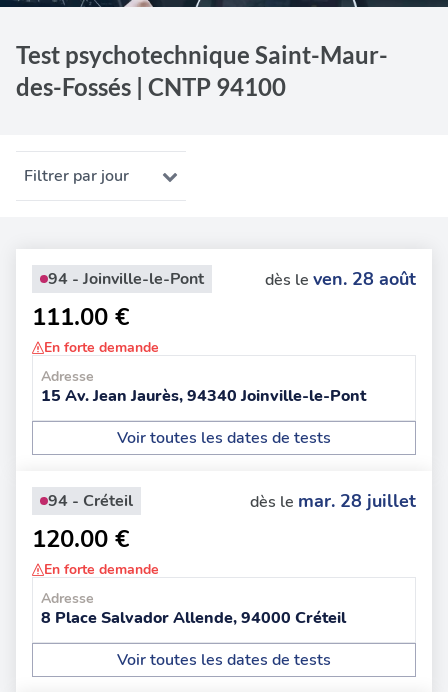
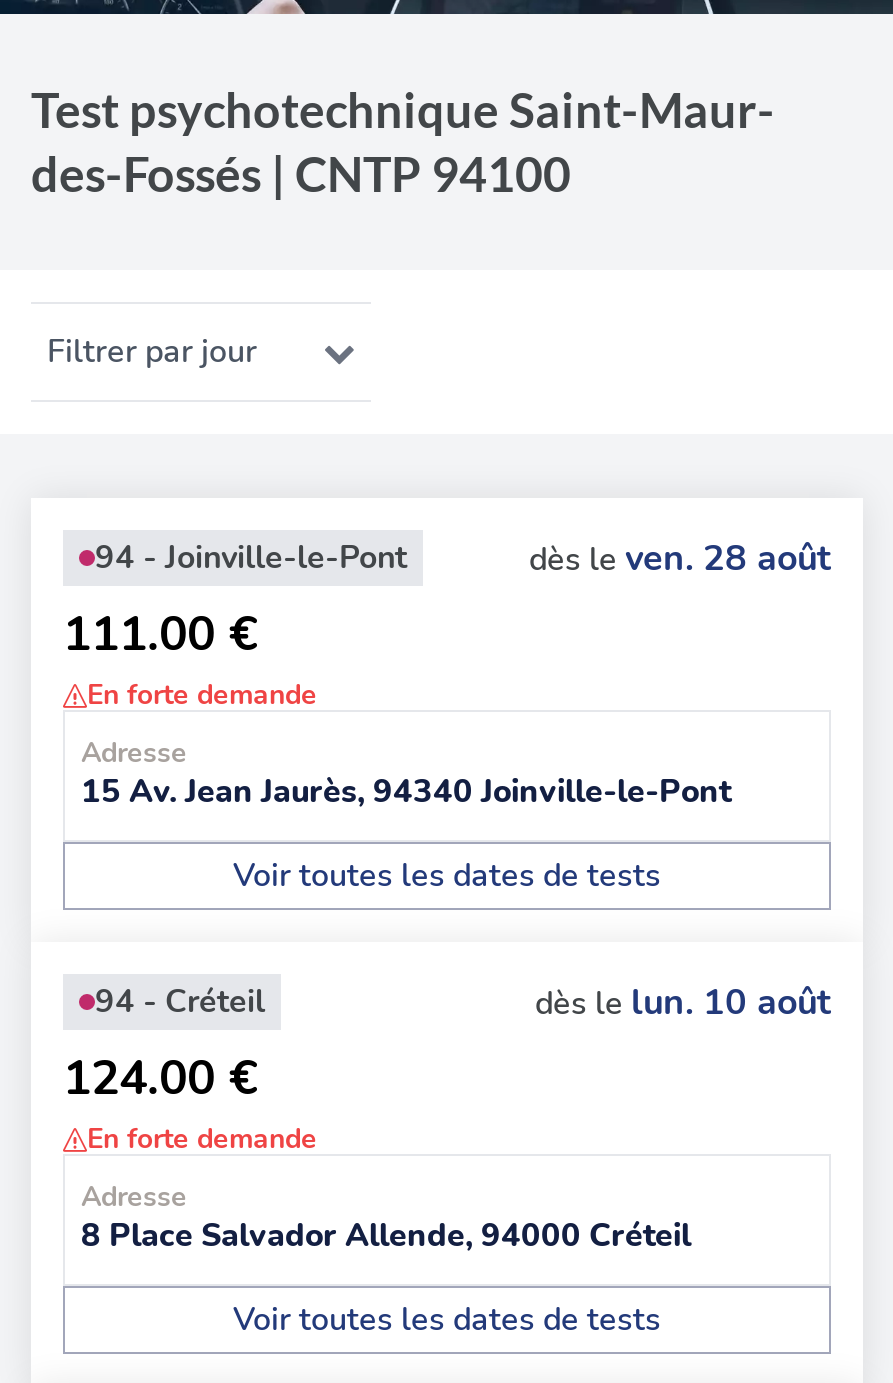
- dès le mar. 28 juillet
+ dès le lun. 10 août

- 120.00 €
+ 124.00 €
